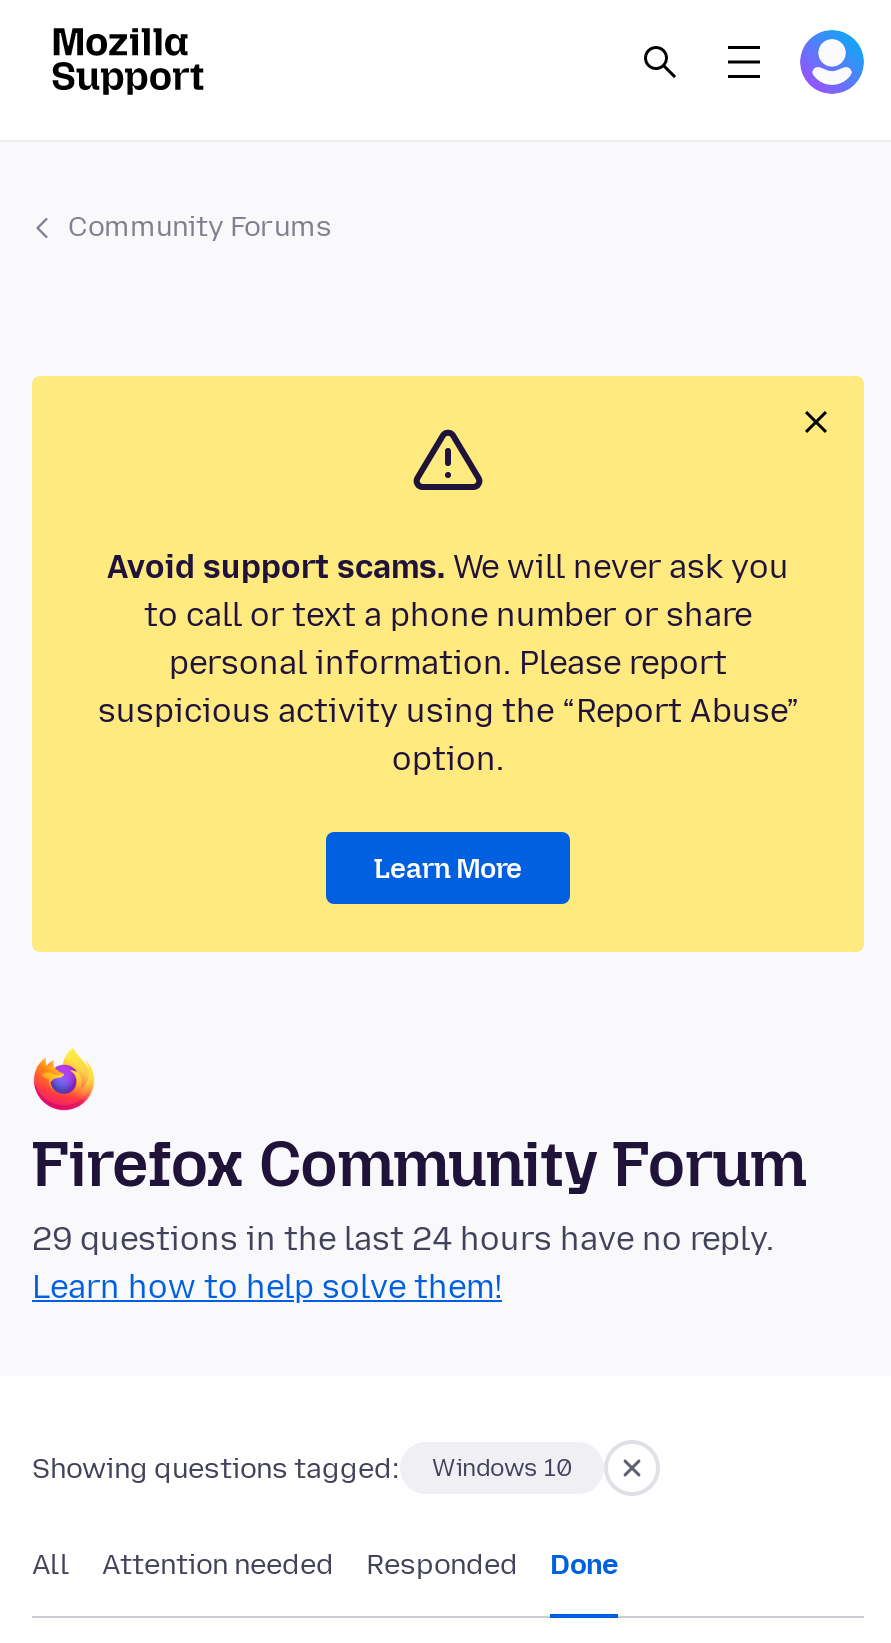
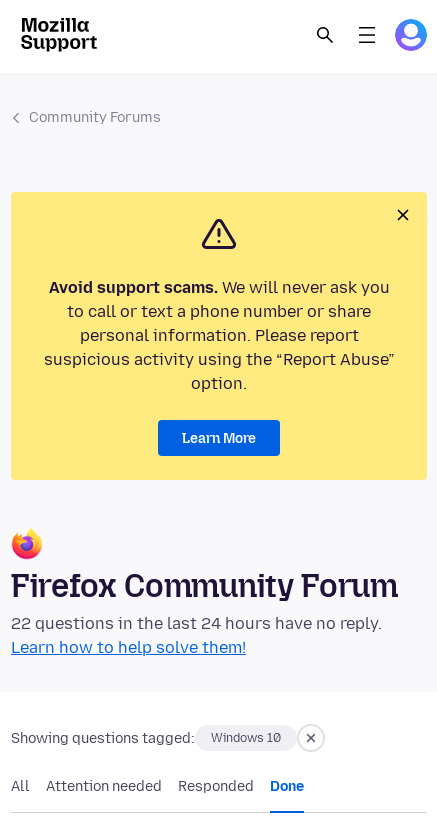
- 29 questions in the last 24 hours have no reply.
+ 22 questions in the last 24 hours have no reply.
